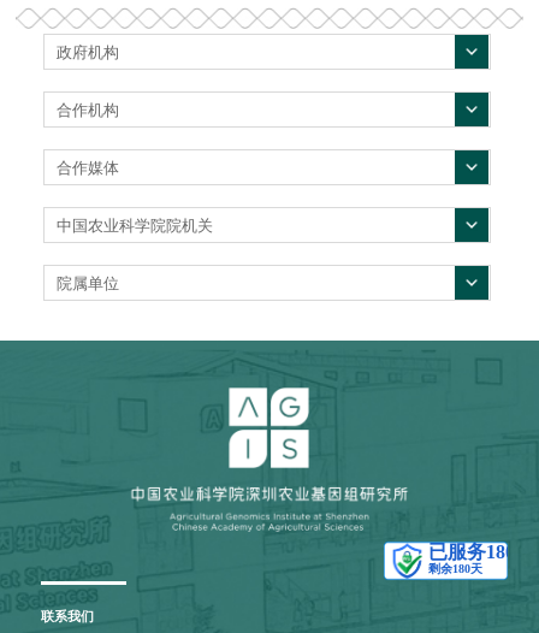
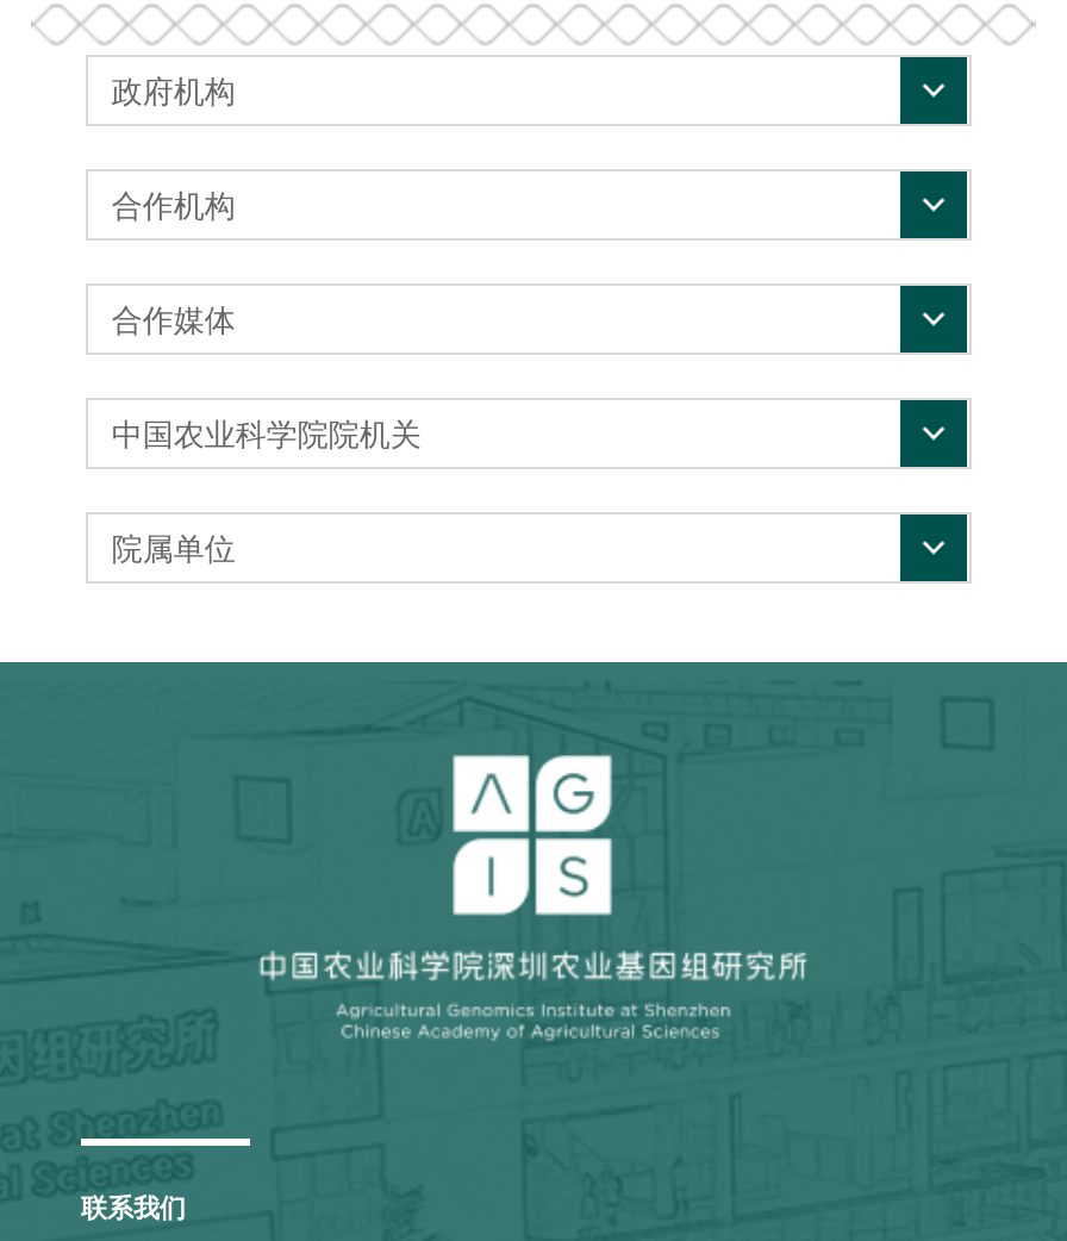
- [image]
